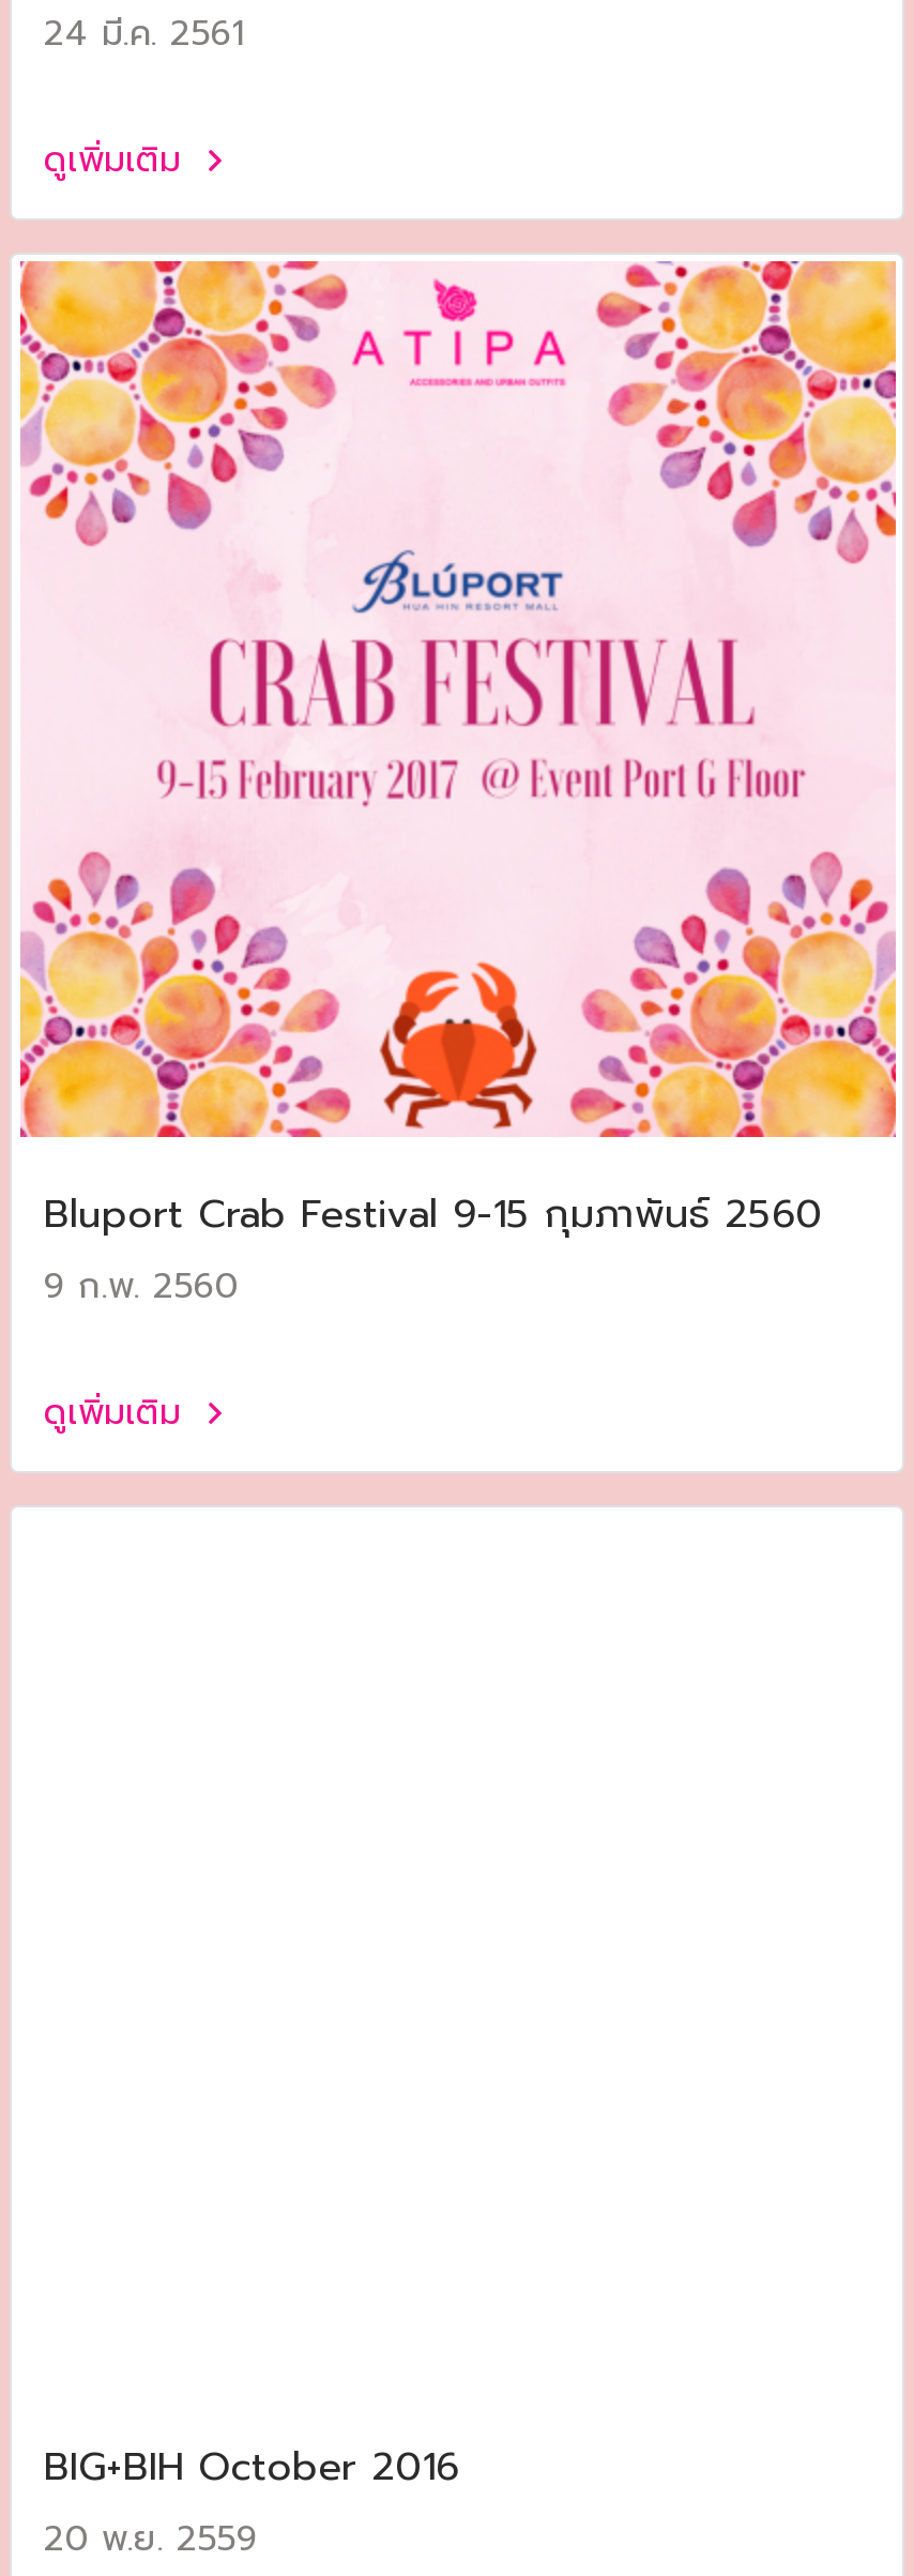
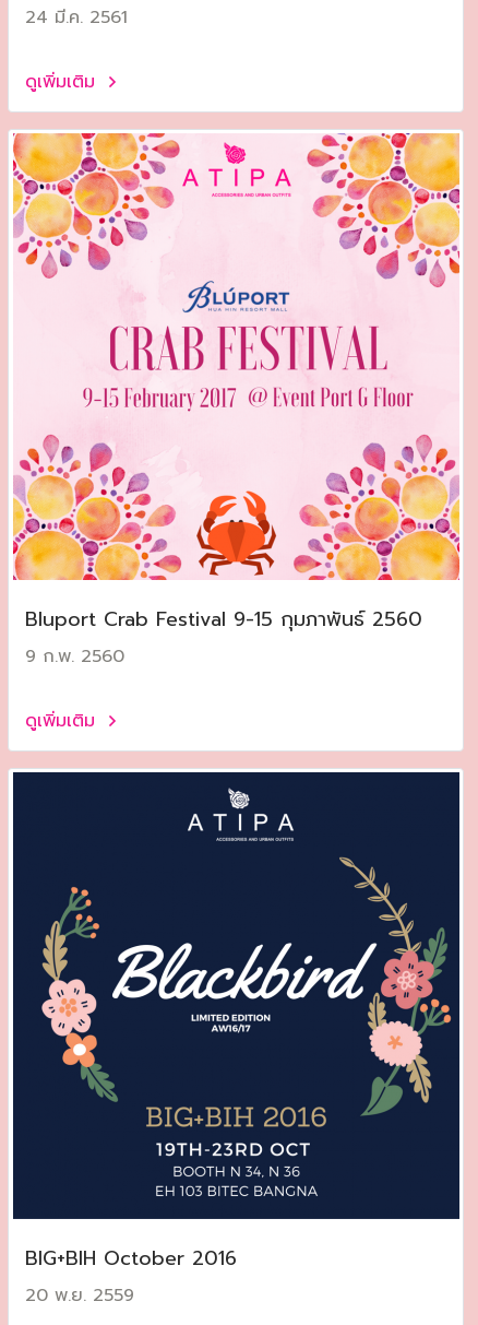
+ [image]
